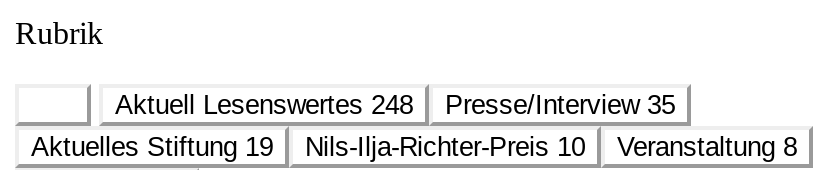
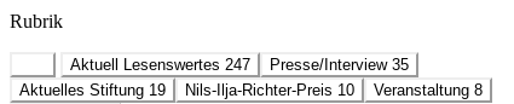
- Aktuell Lesenswertes 248
+ Aktuell Lesenswertes 247
